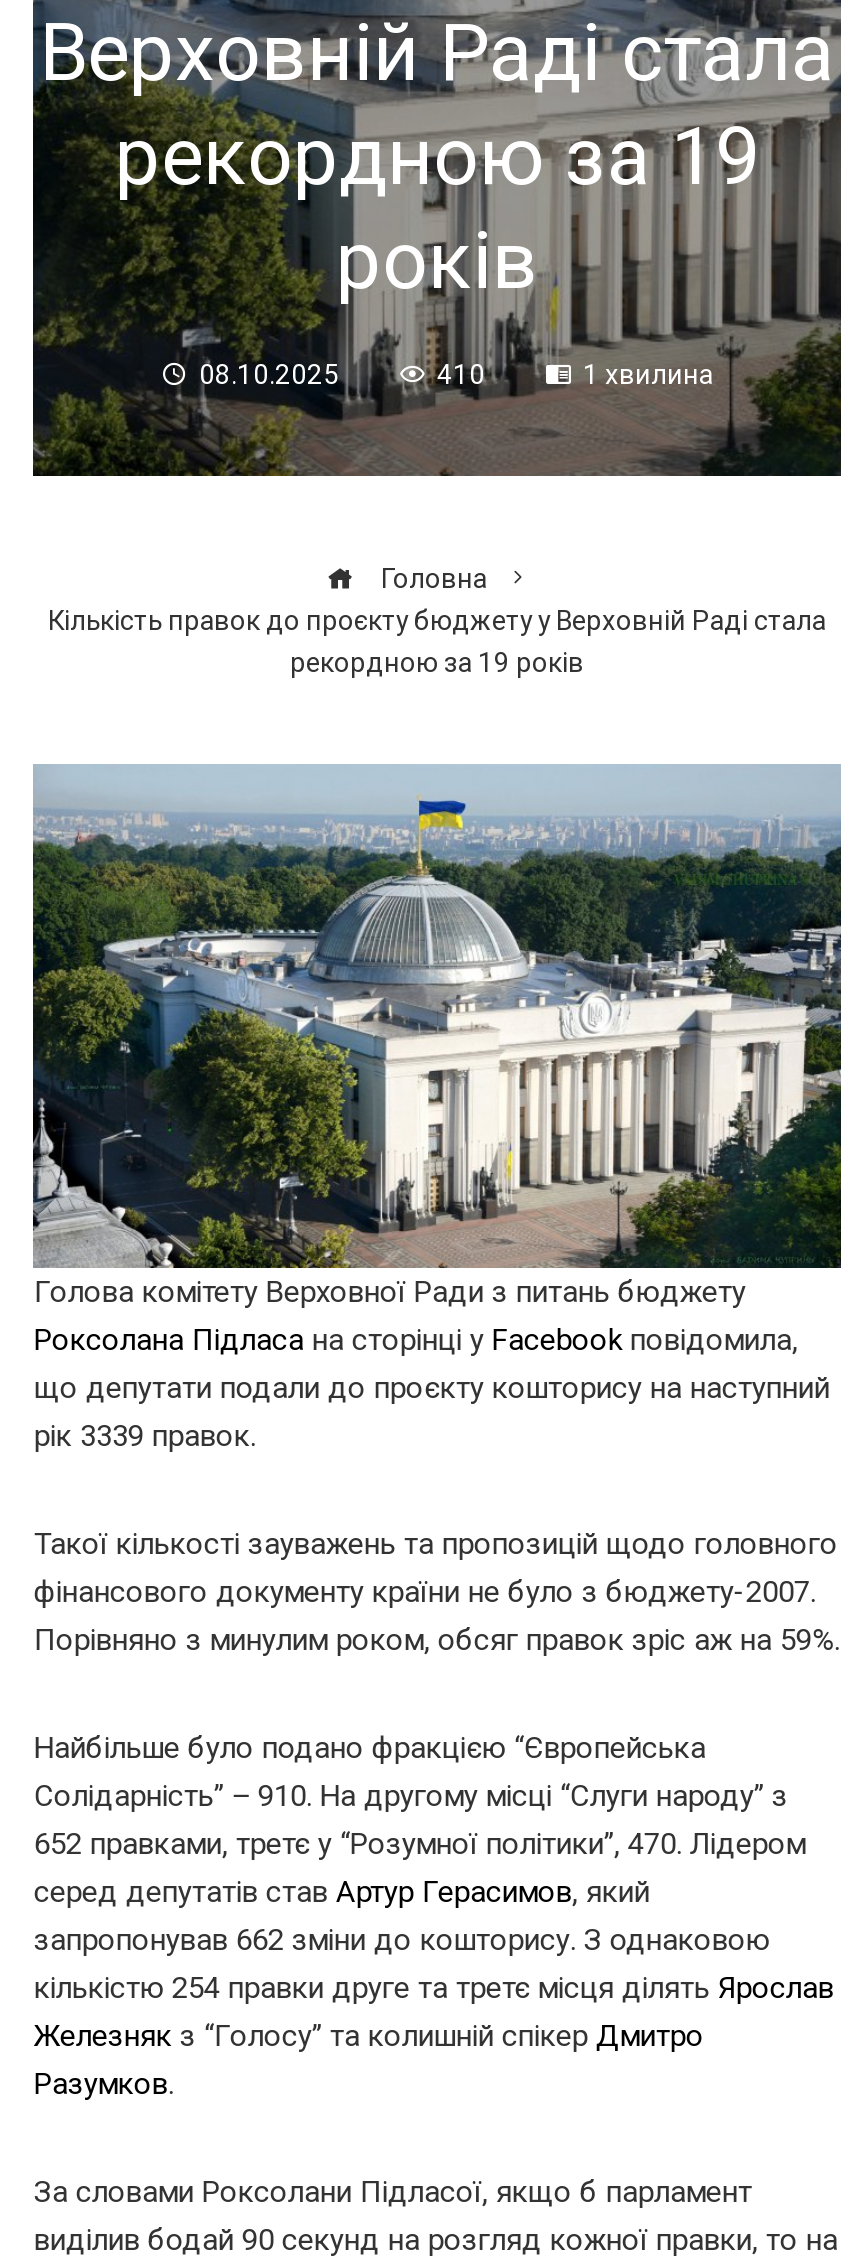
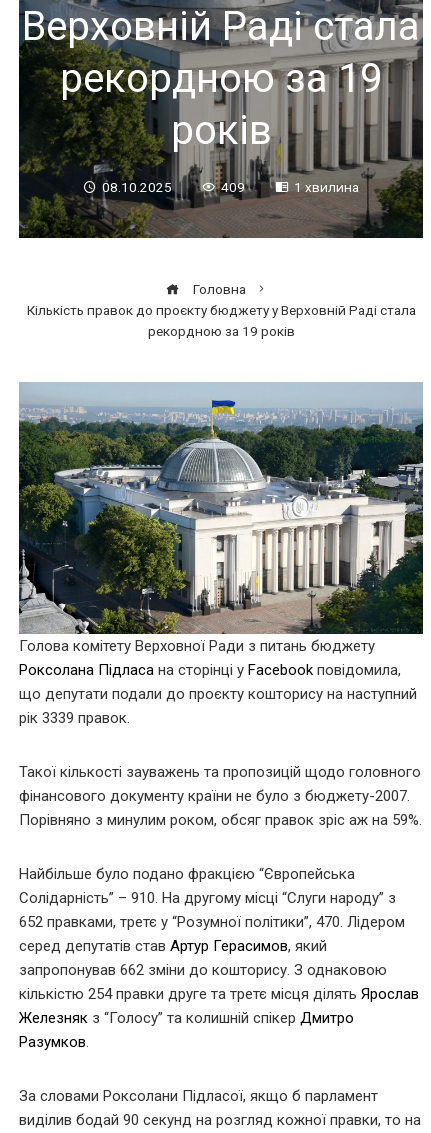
- 410
+ 409
